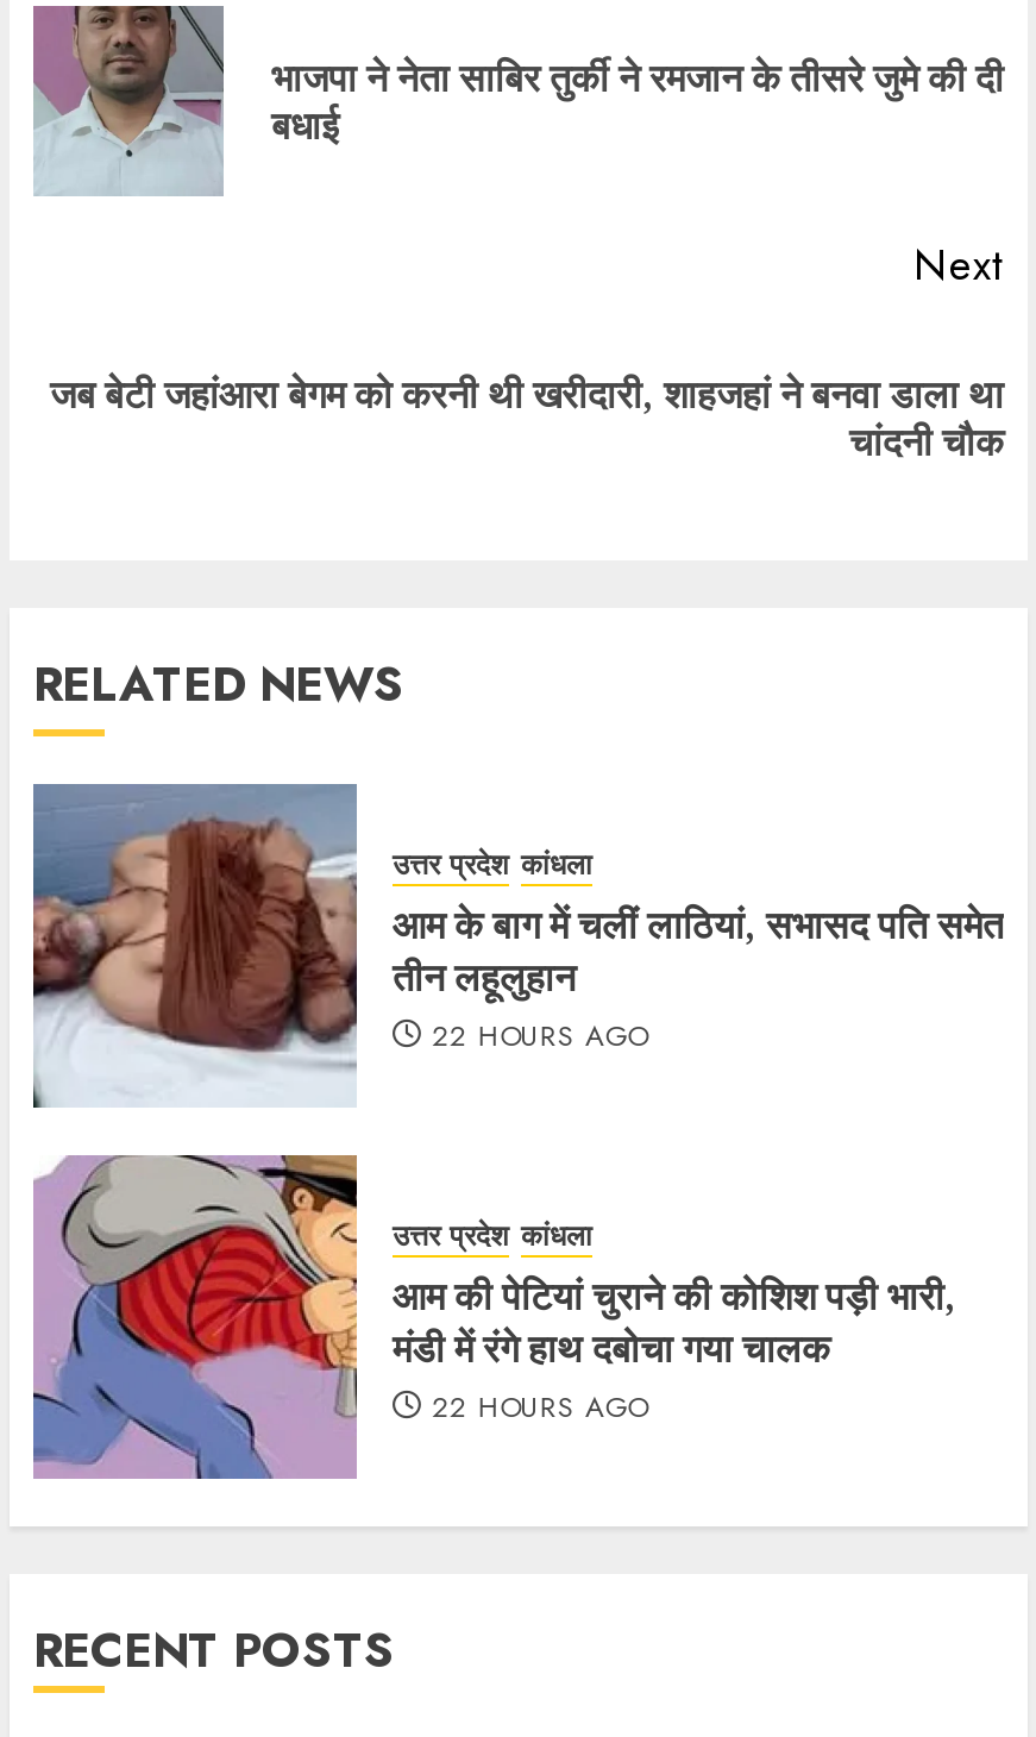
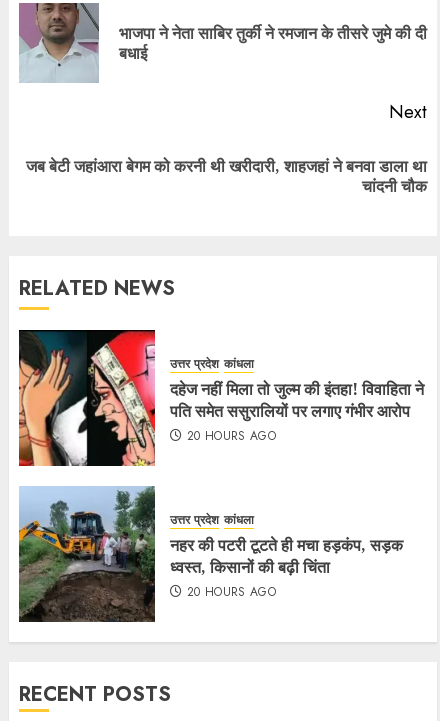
- [image]
- आम के बाग में चलीं लाठियां, सभासद पति समेत
- तीन लहूलुहान
- 22 HOURS AGO
+ [image]
+ दहेज नहीं मिला तो जुल्म की इंतहा! विवाहिता ने
+ पति समेत ससुरालियों पर लगाए गंभीर आरोप
+ 20 HOURS AGO

- [image]
- आम की पेटियां चुराने की कोशिश पड़ी भारी,
- मंडी में रंगे हाथ दबोचा गया चालक
- 22 HOURS AGO
+ [image]
+ नहर की पटरी टूटते ही मचा हड़कंप, सड़क
+ ध्वस्त, किसानों की बढ़ी चिंता
+ 20 HOURS AGO
